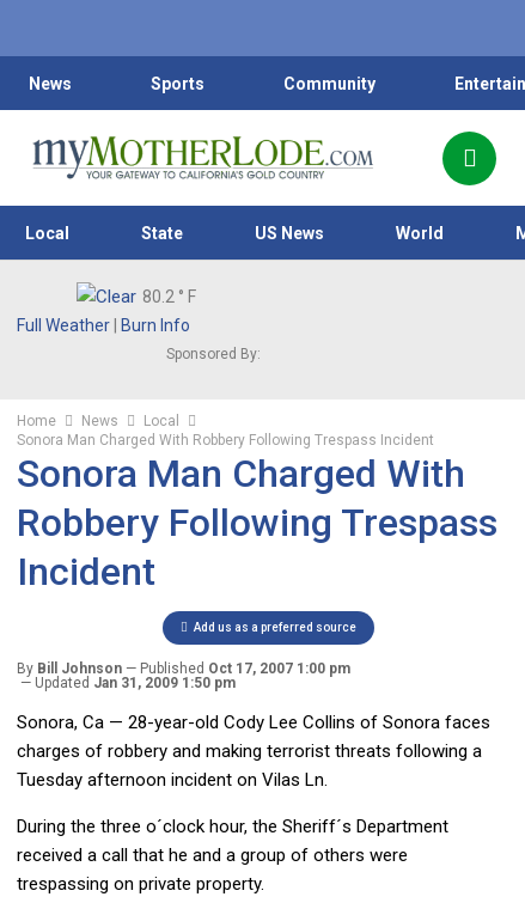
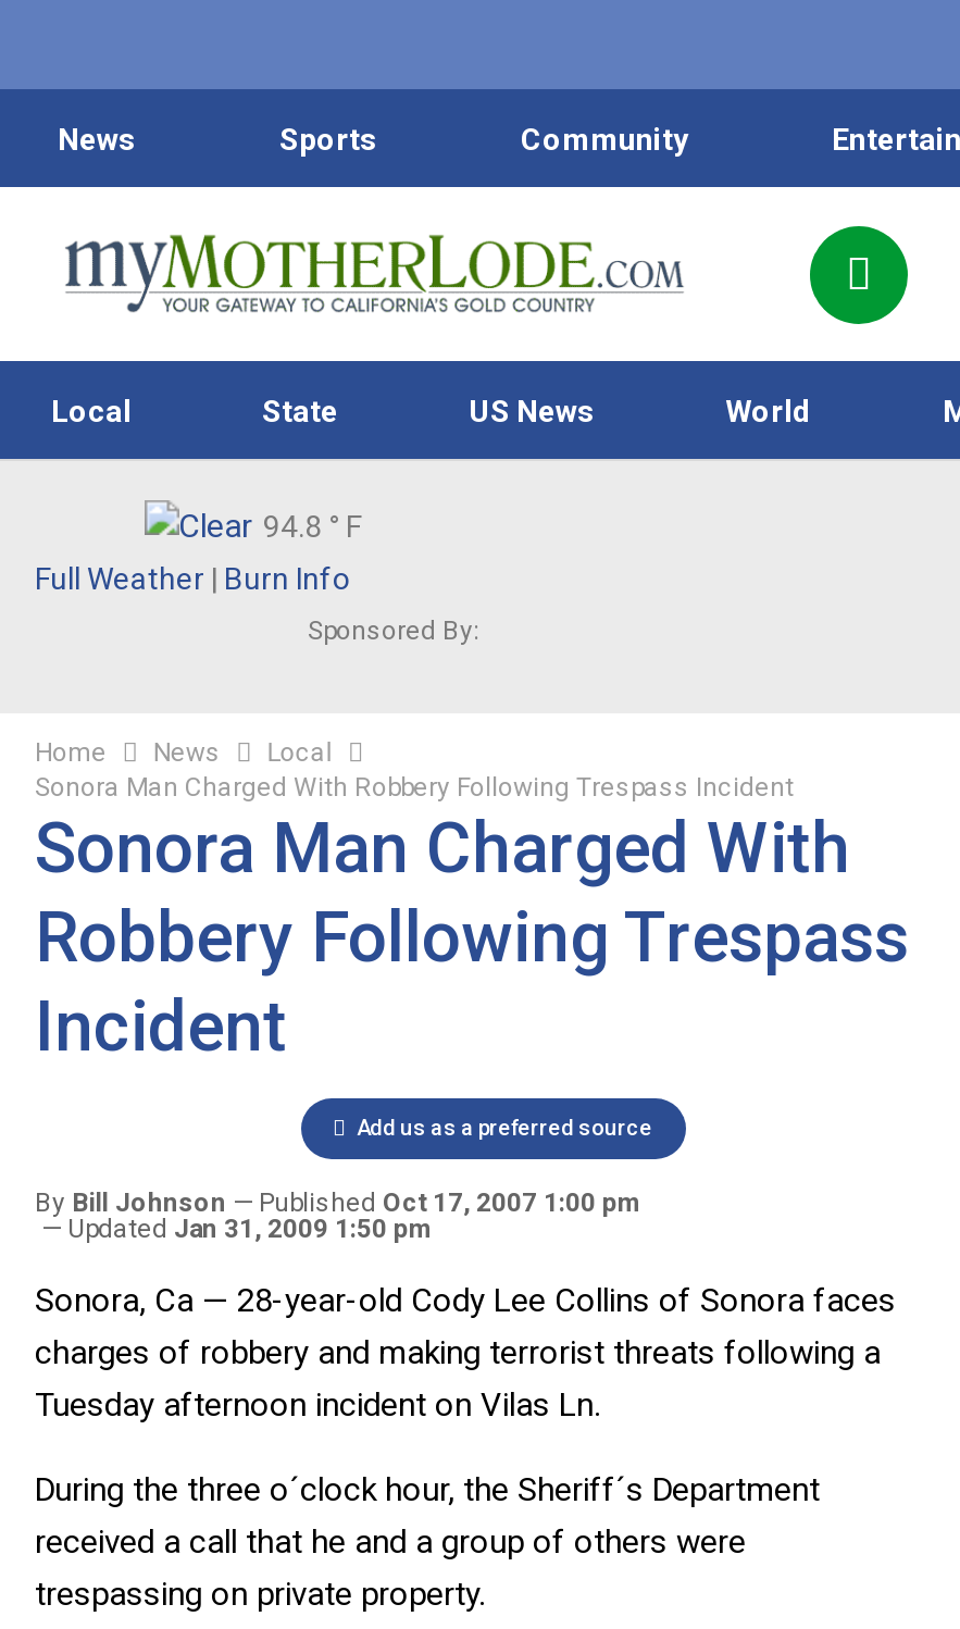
- 80.2 ° F
+ 94.8 ° F
